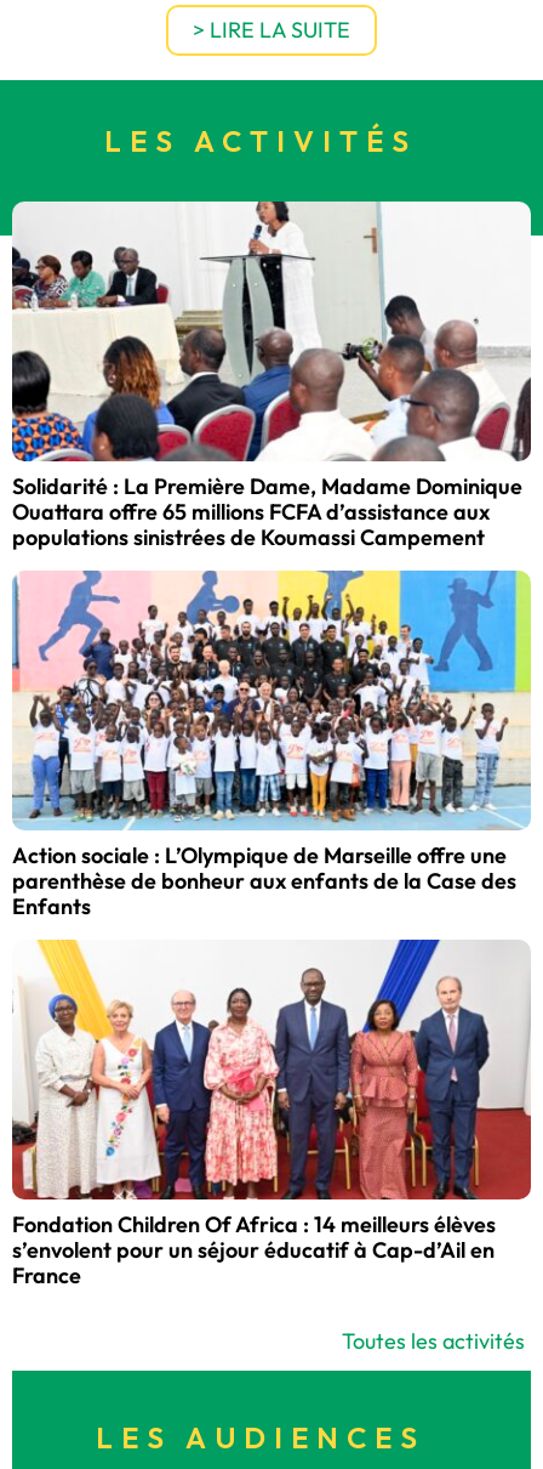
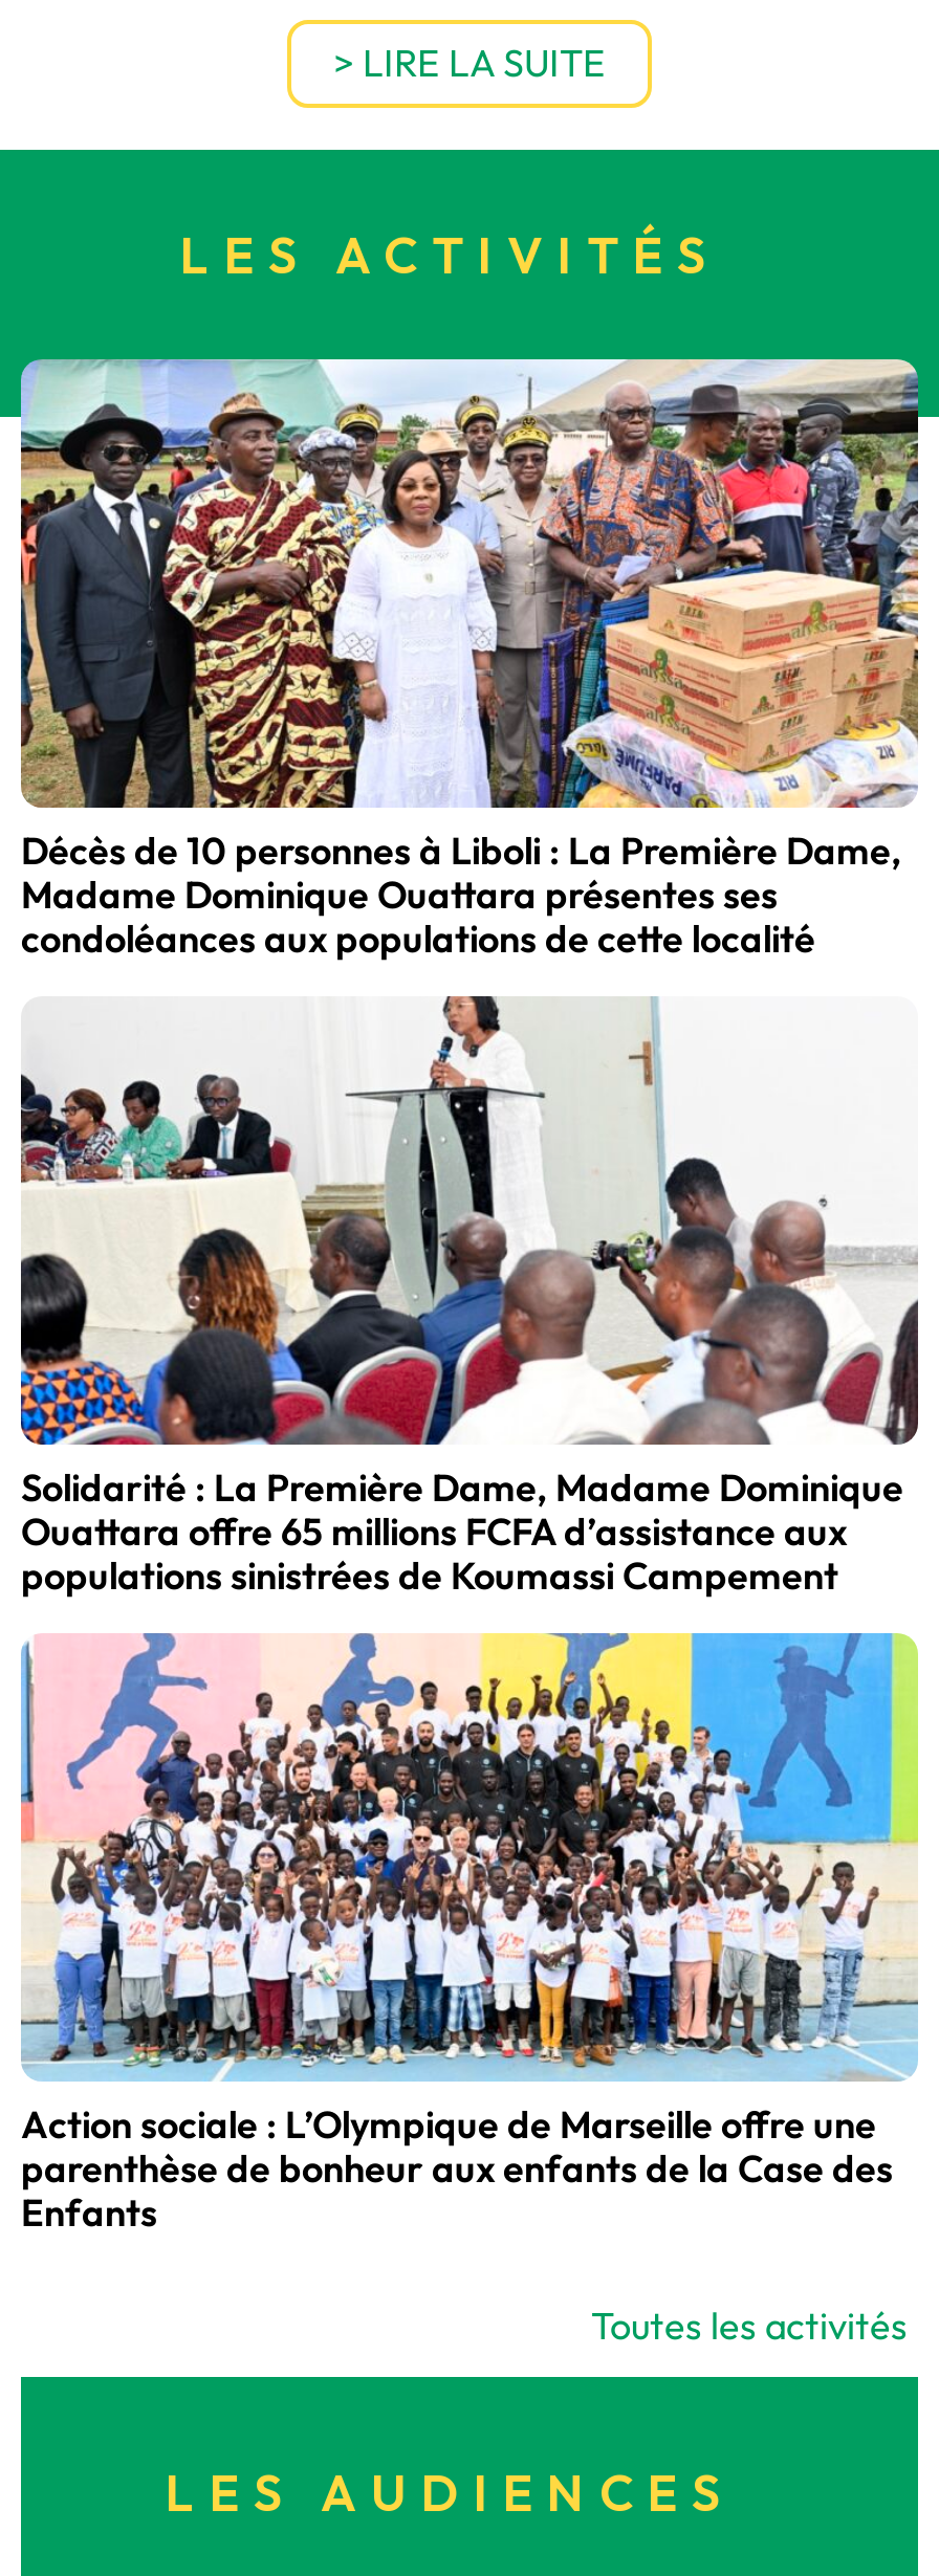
+ [image]
+ Décès de 10 personnes à Liboli : La Première Dame,
+ Madame Dominique Ouattara présentes ses
+ condoléances aux populations de cette localité

moved down: [image] | Solidarité : La Première Dame, Madame Dominique | Ouattara offre 65 millions FCFA d’assistance aux | populations sinistrées de Koumassi Campement | Action sociale : L’Olympique de Marseille offre une | parenthèse de bonheur aux enfants de la Case des | Enfants

- [image]
- Fondation Children Of Africa : 14 meilleurs élèves
- s’envolent pour un séjour éducatif à Cap-d’Ail en
- France
